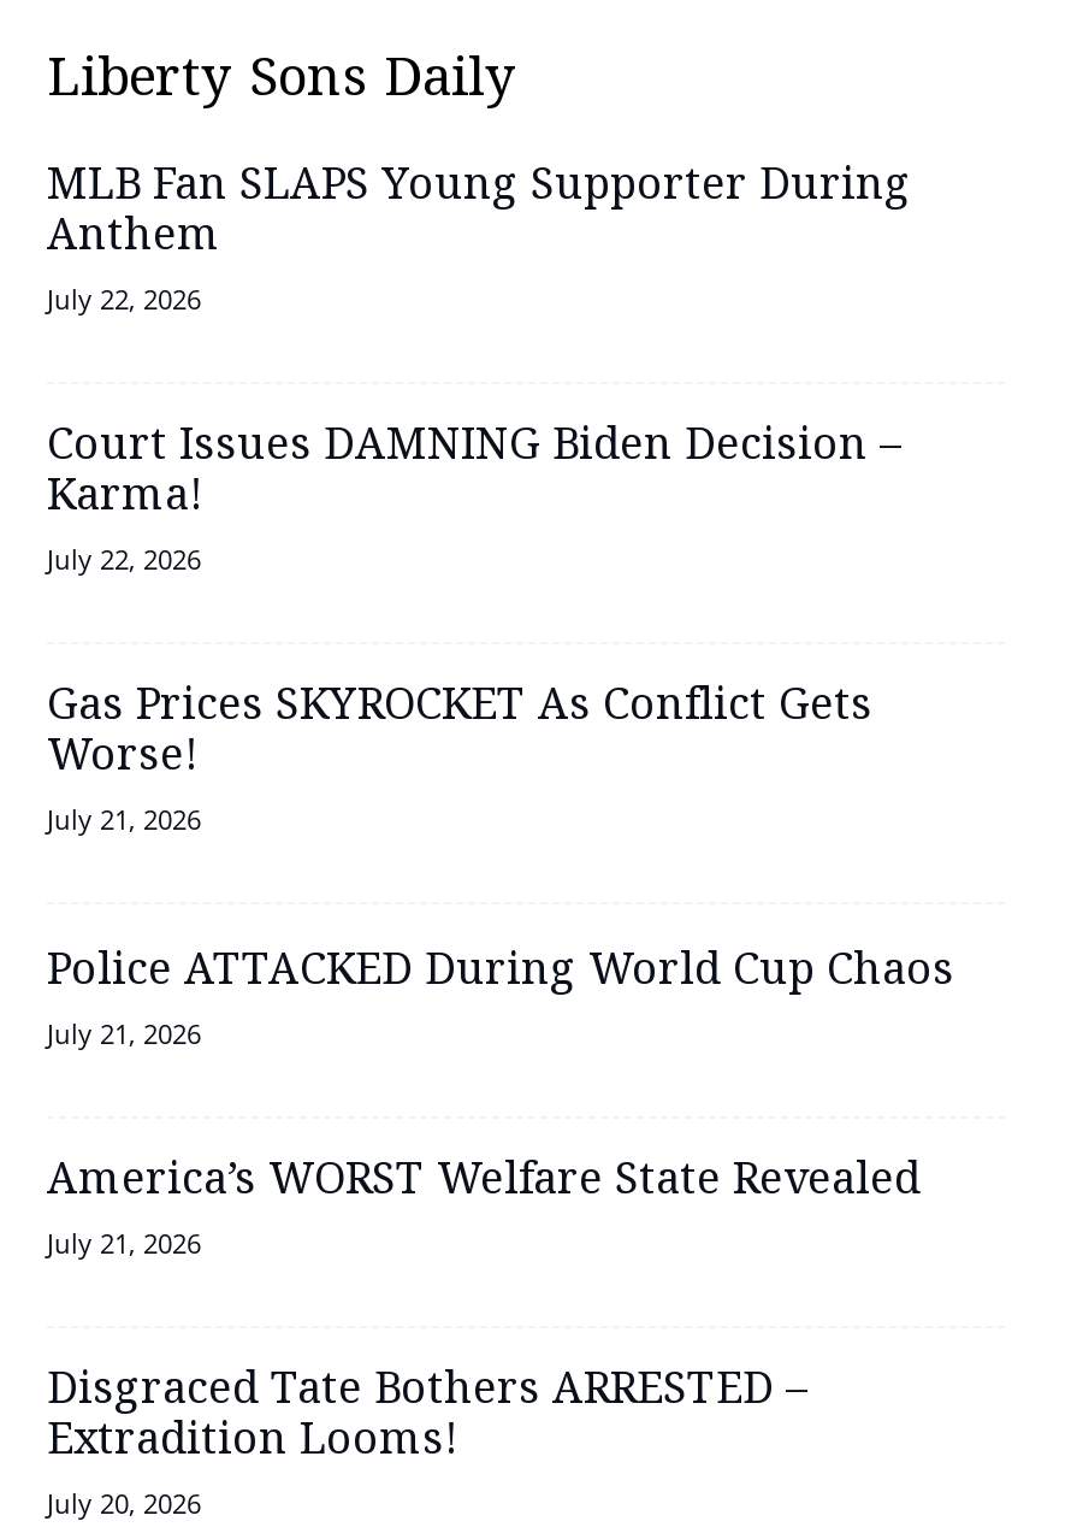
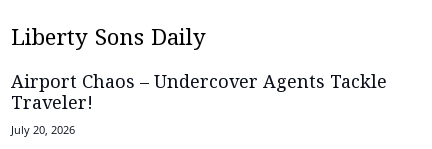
- MLB Fan SLAPS Young Supporter During
- Anthem
- July 22, 2026
- Court Issues DAMNING Biden Decision –
- Karma!
- July 22, 2026
- Gas Prices SKYROCKET As Conflict Gets
- Worse!
- July 21, 2026
- Police ATTACKED During World Cup Chaos
- July 21, 2026
- America’s WORST Welfare State Revealed
- July 21, 2026
- Disgraced Tate Bothers ARRESTED –
- Extradition Looms!
+ Airport Chaos – Undercover Agents Tackle
+ Traveler!
